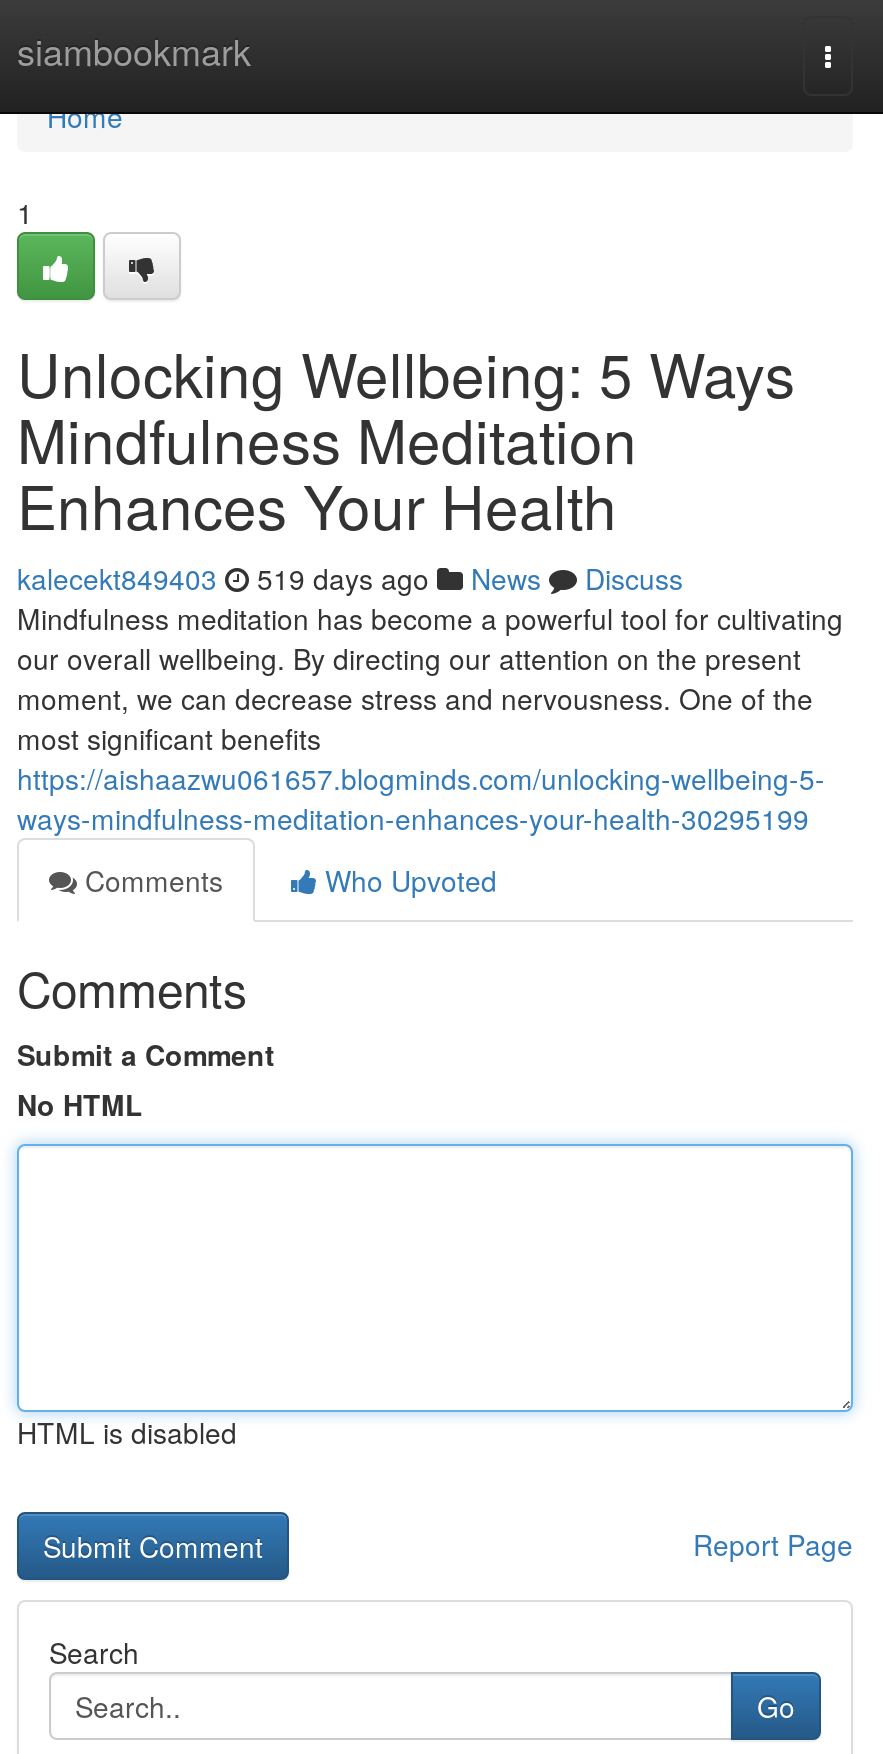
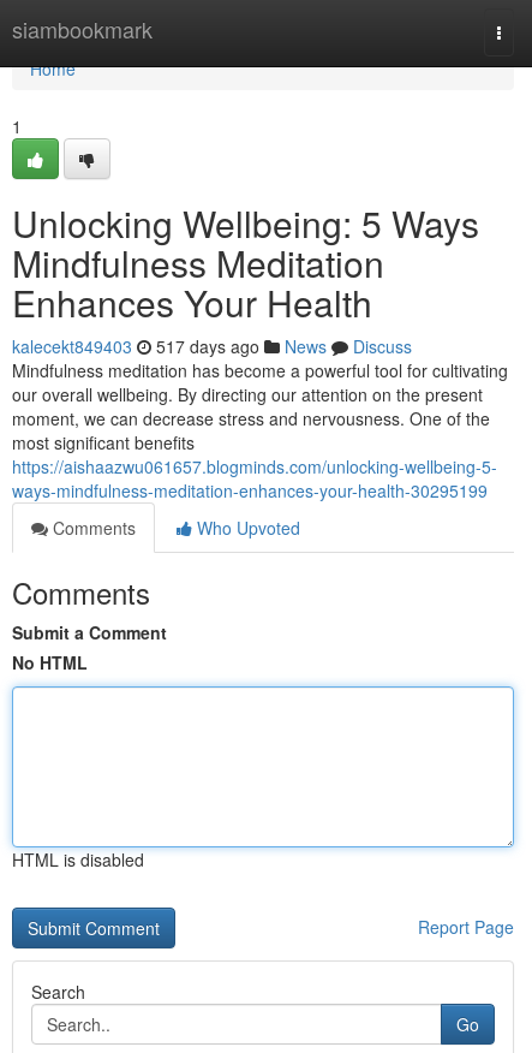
- kalecekt849403 519 days ago News Discuss
+ kalecekt849403 517 days ago News Discuss
